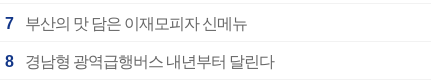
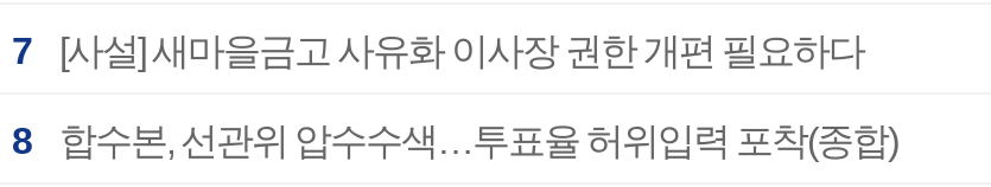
- 부산의 맛 담은 이재모피자 신메뉴
+ [사설] 새마을금고 사유화 이사장 권한 개편 필요하다

- 경남형 광역급행버스 내년부터 달린다
+ 합수본, 선관위 압수수색…투표율 허위입력 포착(종합)
